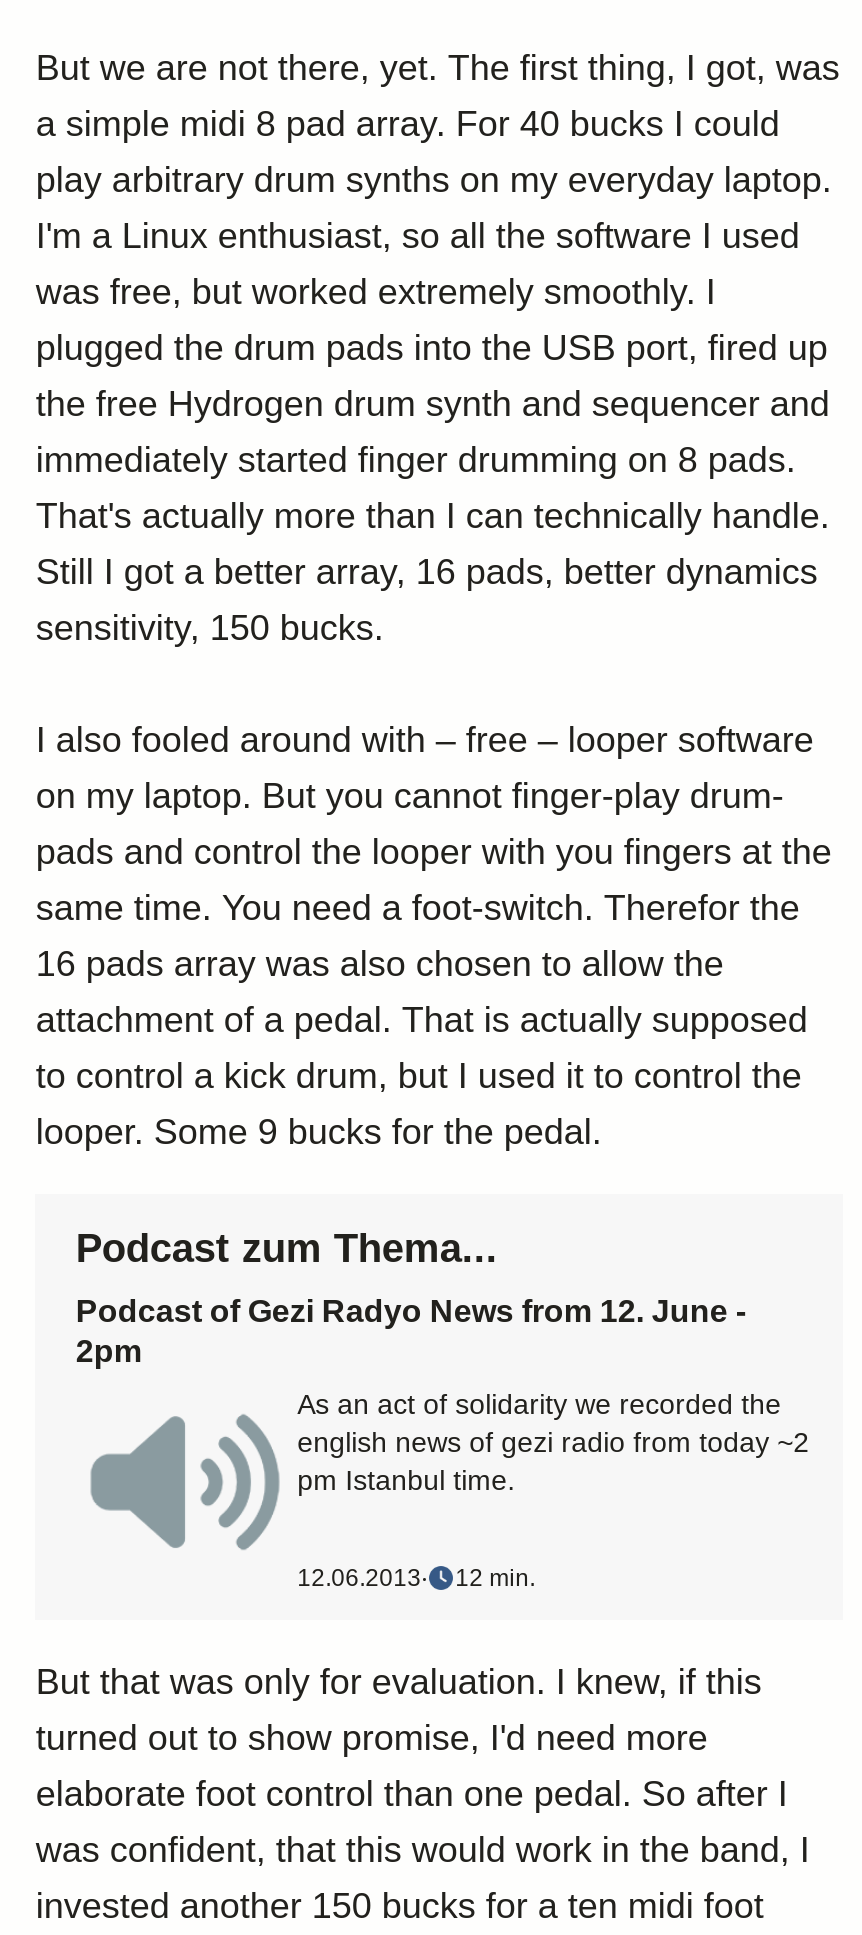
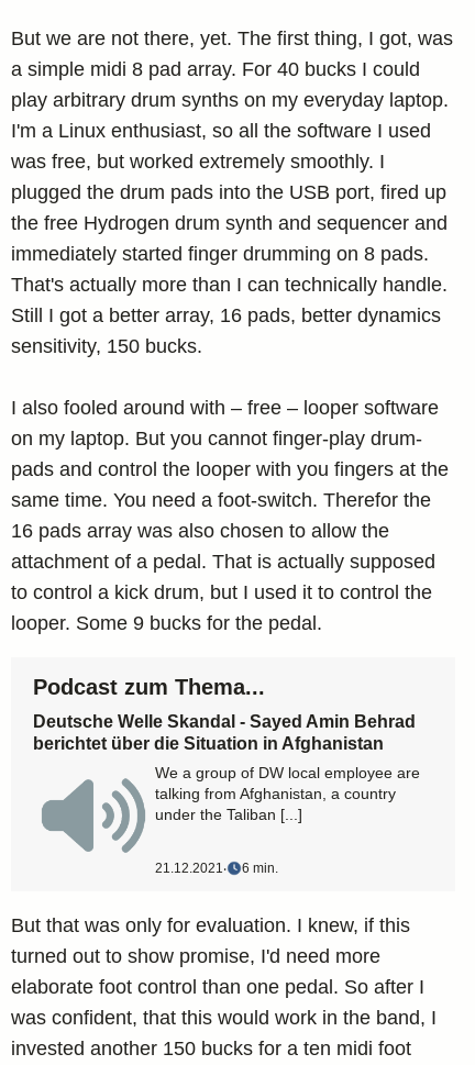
- Podcast of Gezi Radyo News from 12. June -
- 2pm
+ Deutsche Welle Skandal - Sayed Amin Behrad
+ berichtet über die Situation in Afghanistan

- As an act of solidarity we recorded the
- english news of gezi radio from today ~2
- pm Istanbul time.
+ We a group of DW local employee are
+ talking from Afghanistan, a country
+ under the Taliban [...]

- 12.06.2013‧
- 12 min.
+ 21.12.2021‧
+ 6 min.
